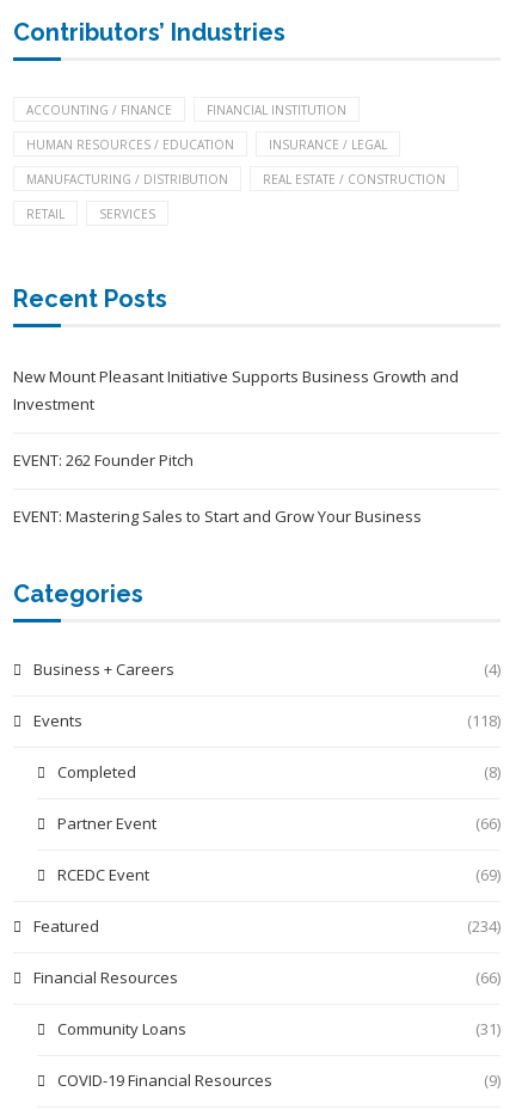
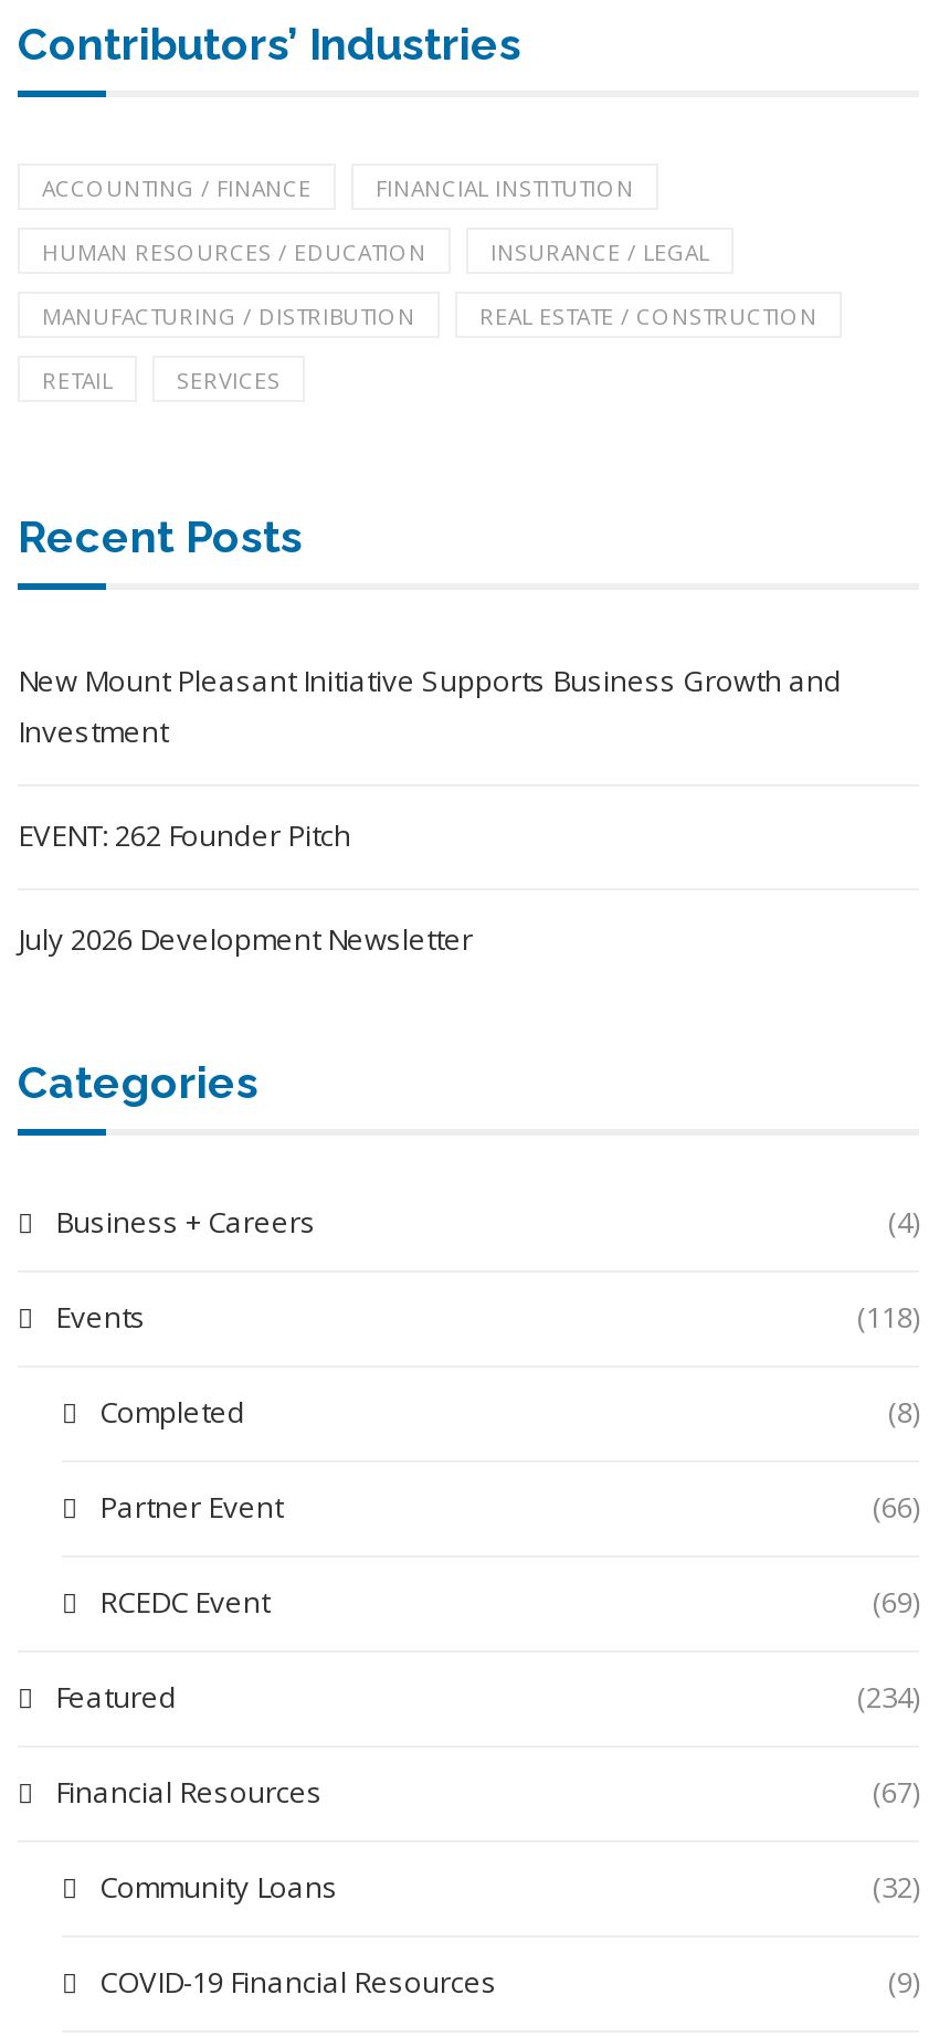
- EVENT: Mastering Sales to Start and Grow Your Business
+ July 2026 Development Newsletter

- (66)
+ (67)

- (31)
+ (32)
